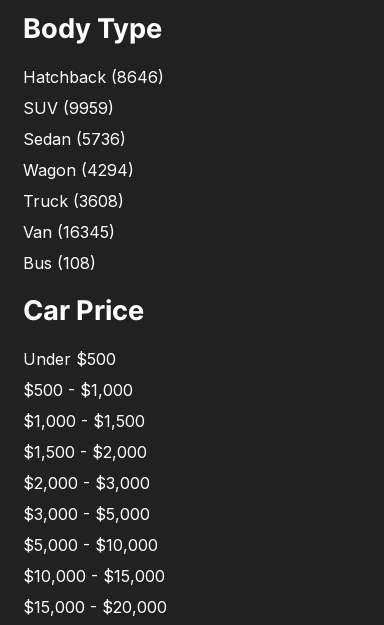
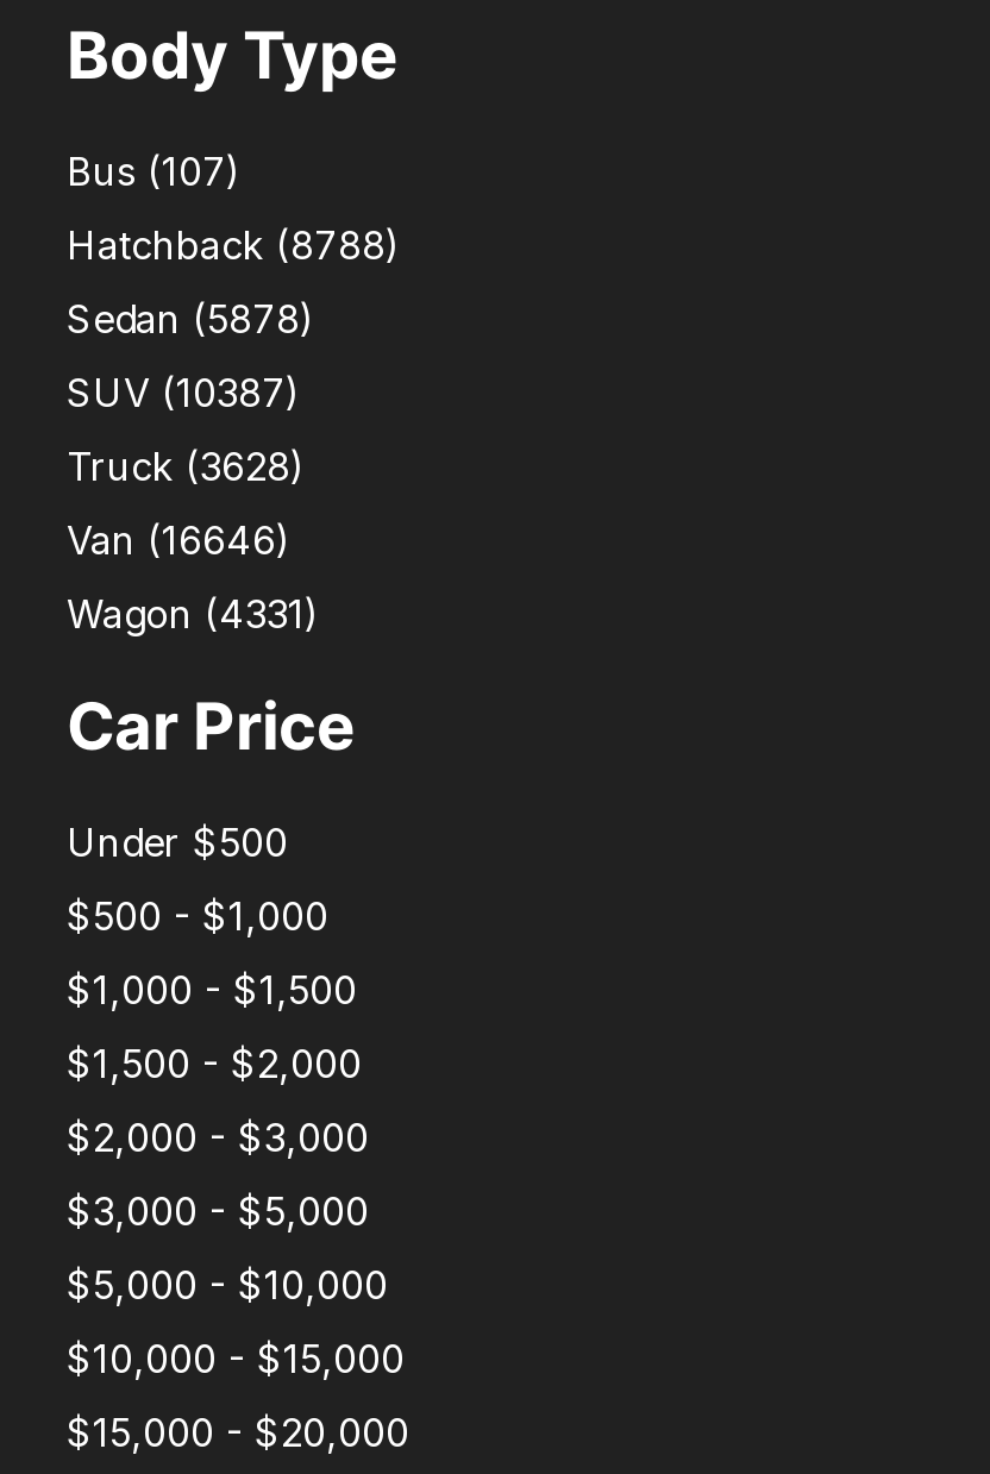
- Hatchback (8646)
+ Bus (107)

- SUV (9959)
+ Hatchback (8788)

- Sedan (5736)
+ Sedan (5878)

- Wagon (4294)
+ SUV (10387)

- Truck (3608)
+ Truck (3628)

- Van (16345)
+ Van (16646)

- Bus (108)
+ Wagon (4331)
